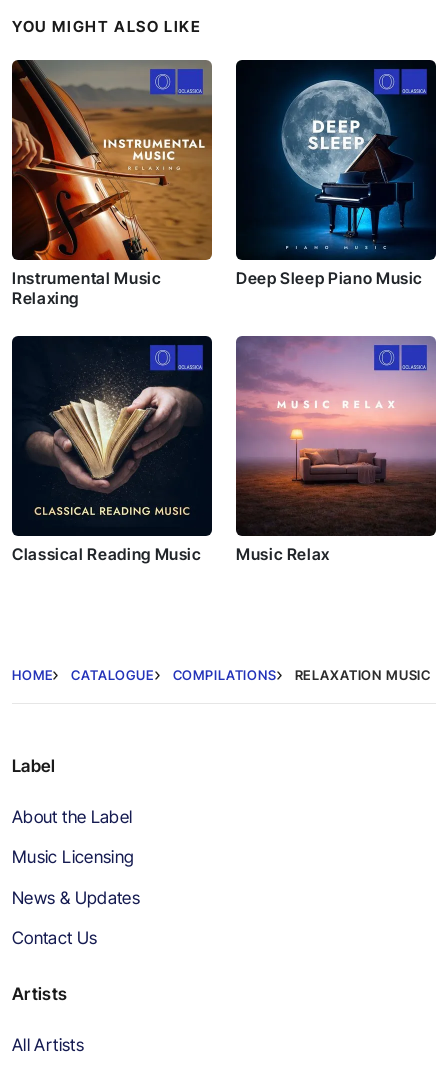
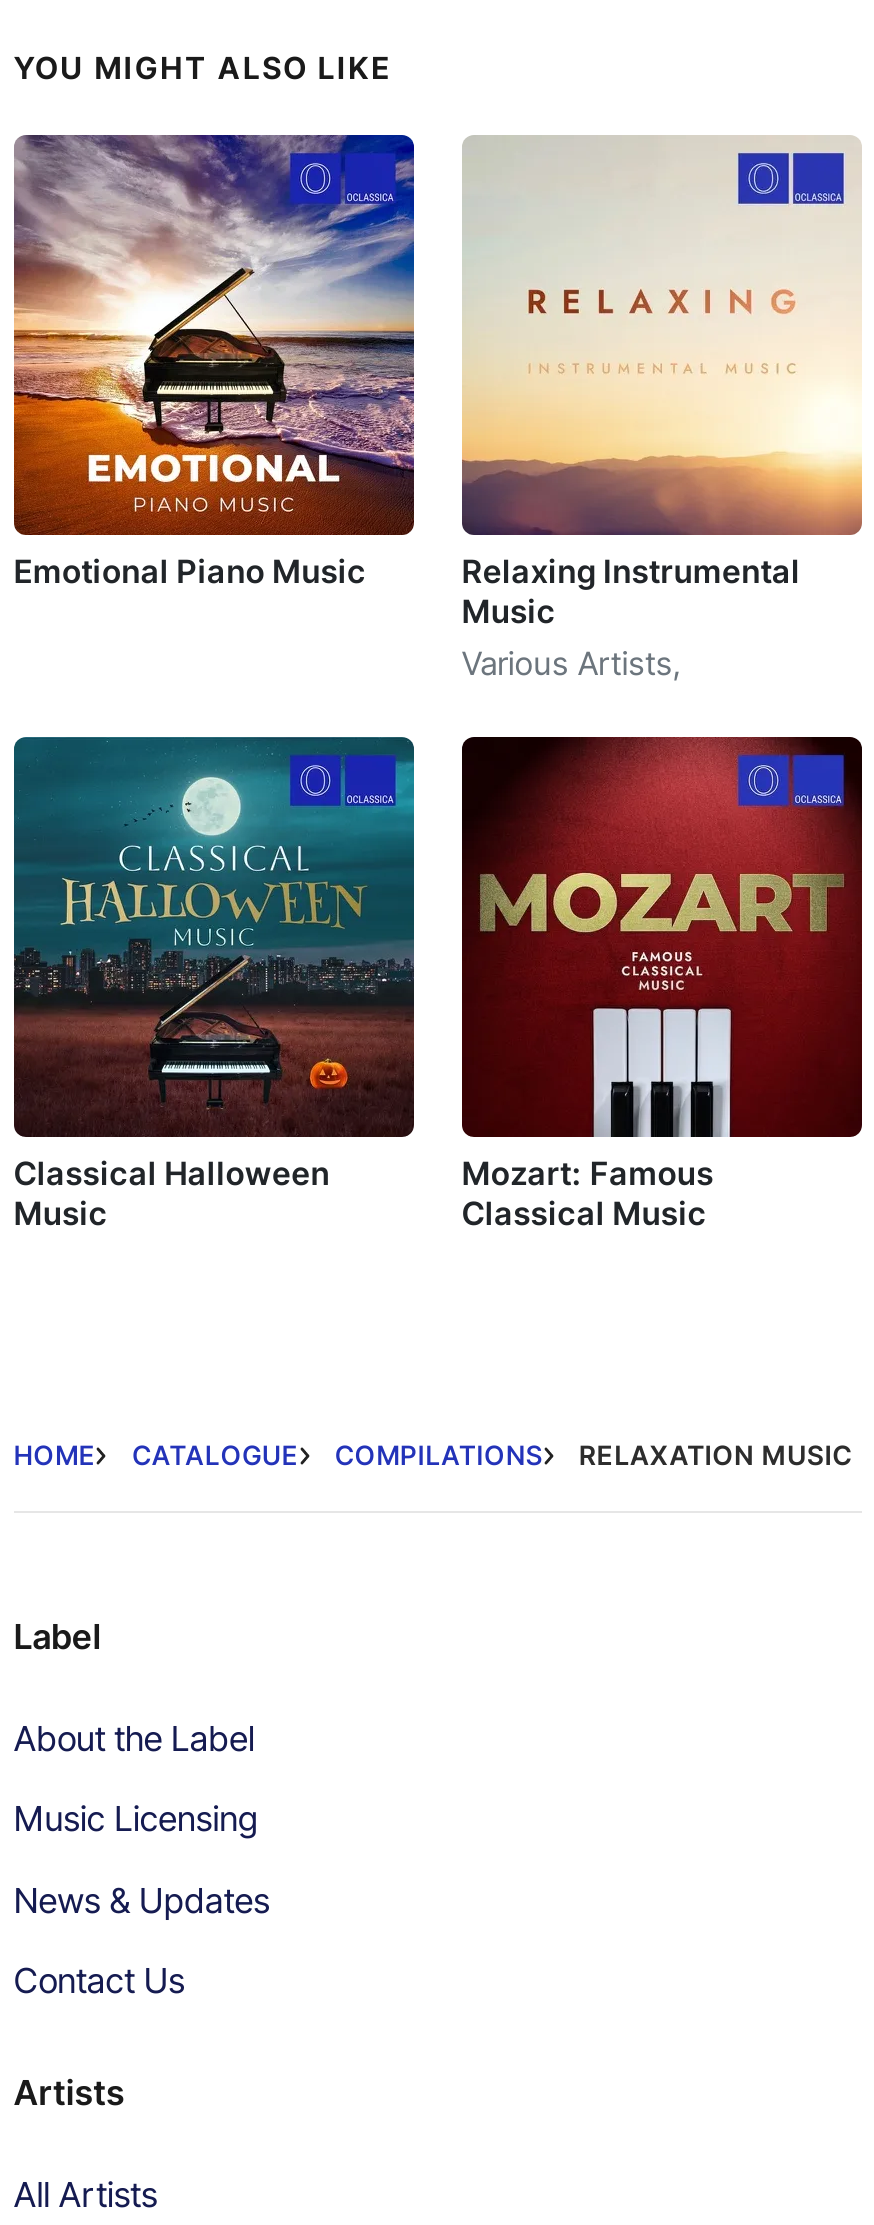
- [image]
- Instrumental Music
- Relaxing
+ [image]
+ Emotional Piano Music
+ Relaxing Instrumental
+ Music
+ Various Artists,

- [image]
+ [image]

- Deep Sleep Piano Music
+ Classical Halloween
+ Music

- [image]
- Classical Reading Music
- Music Relax
+ [image]
+ Mozart: Famous
+ Classical Music

- [image]
+ [image]
